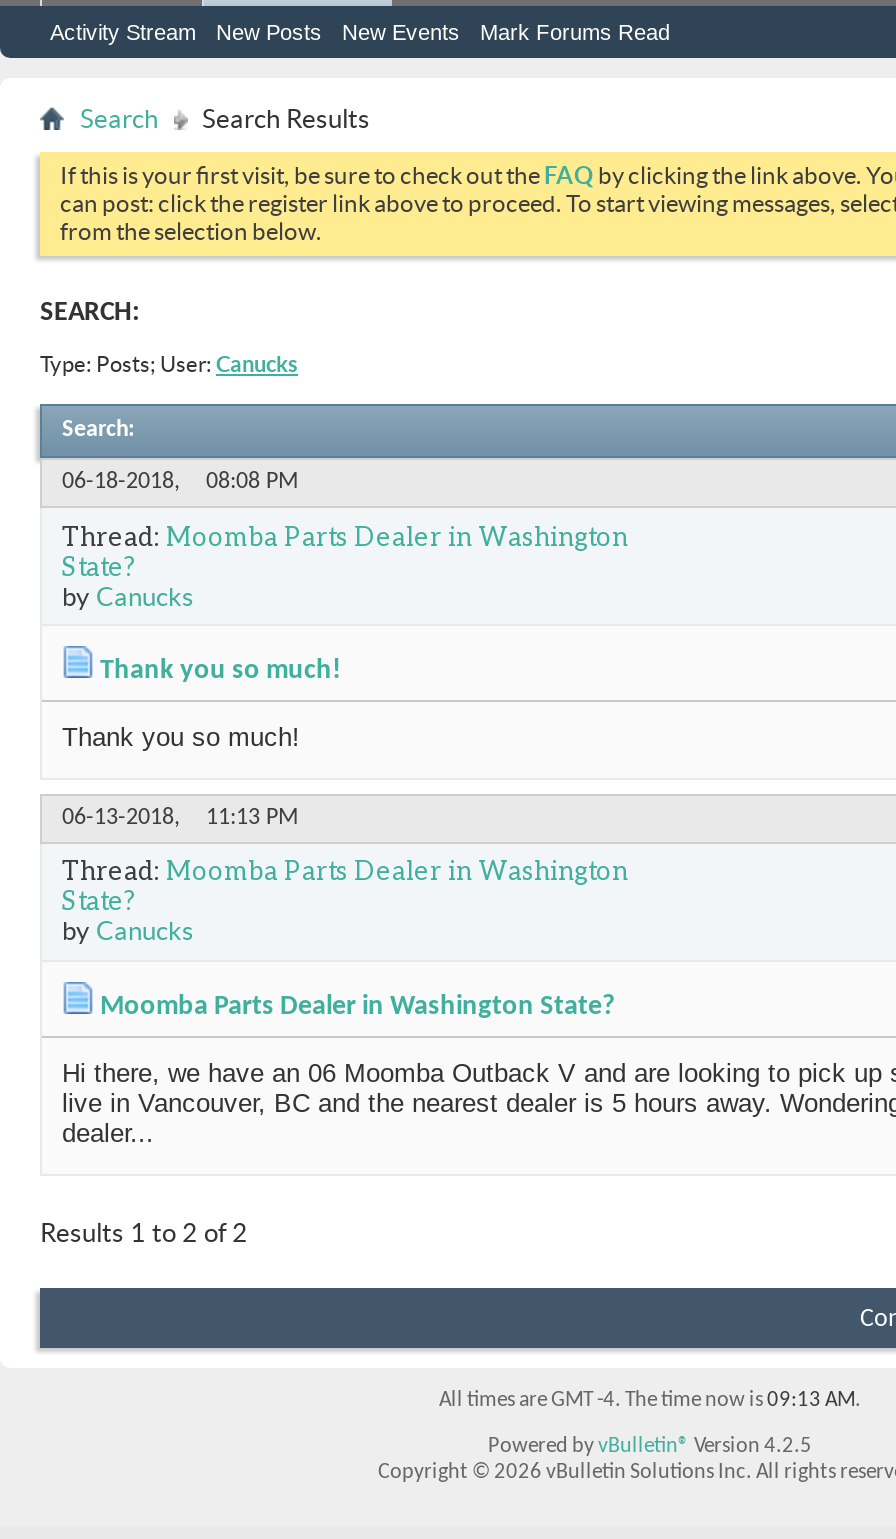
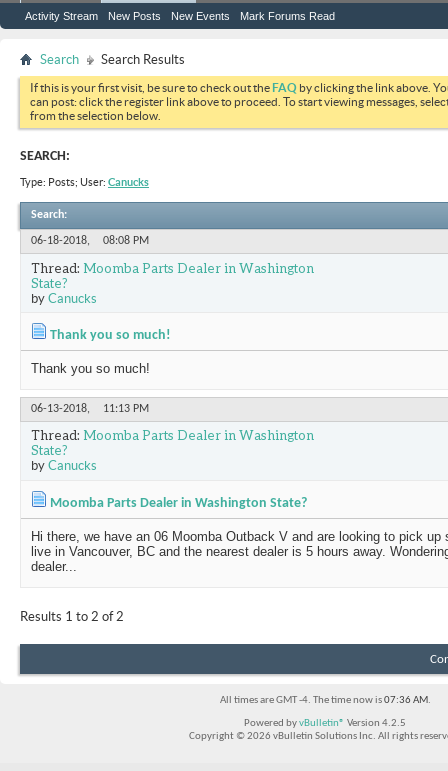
- All times are GMT -4. The time now is 09:13 AM.
+ All times are GMT -4. The time now is 07:36 AM.
